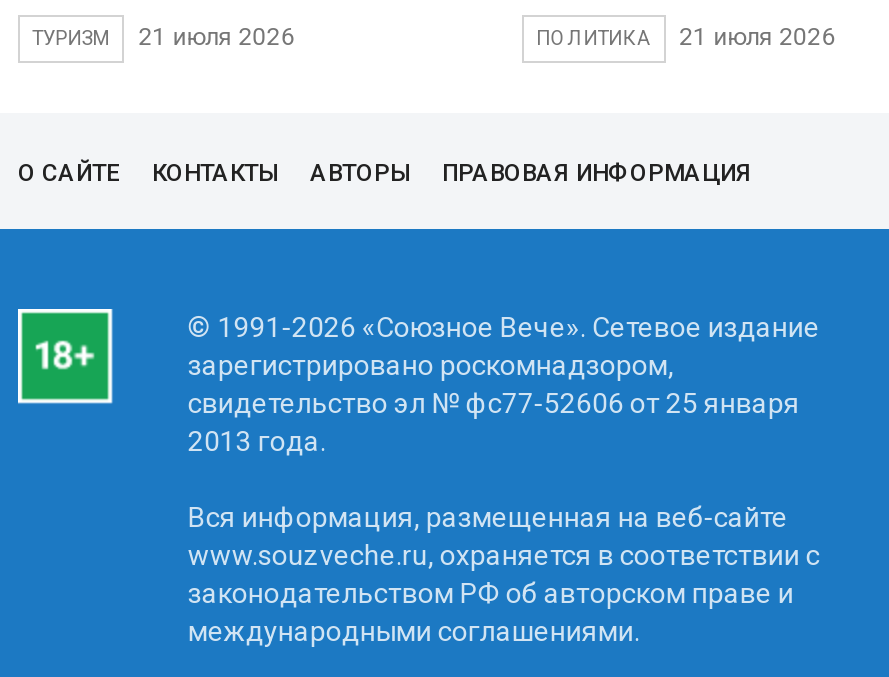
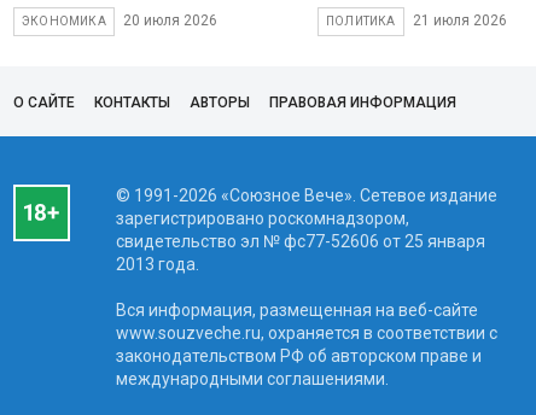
- ТУРИЗМ
- 21 июля 2026
+ ЭКОНОМИКА
+ 20 июля 2026
